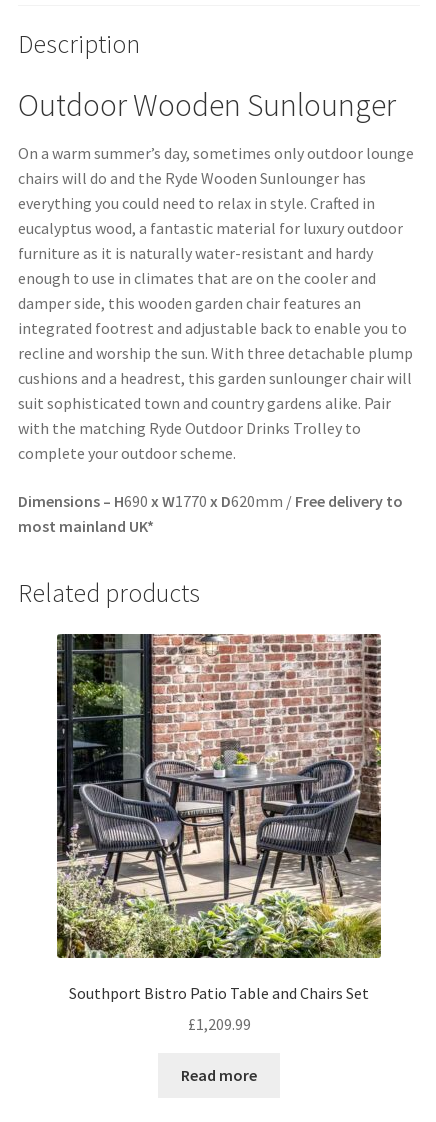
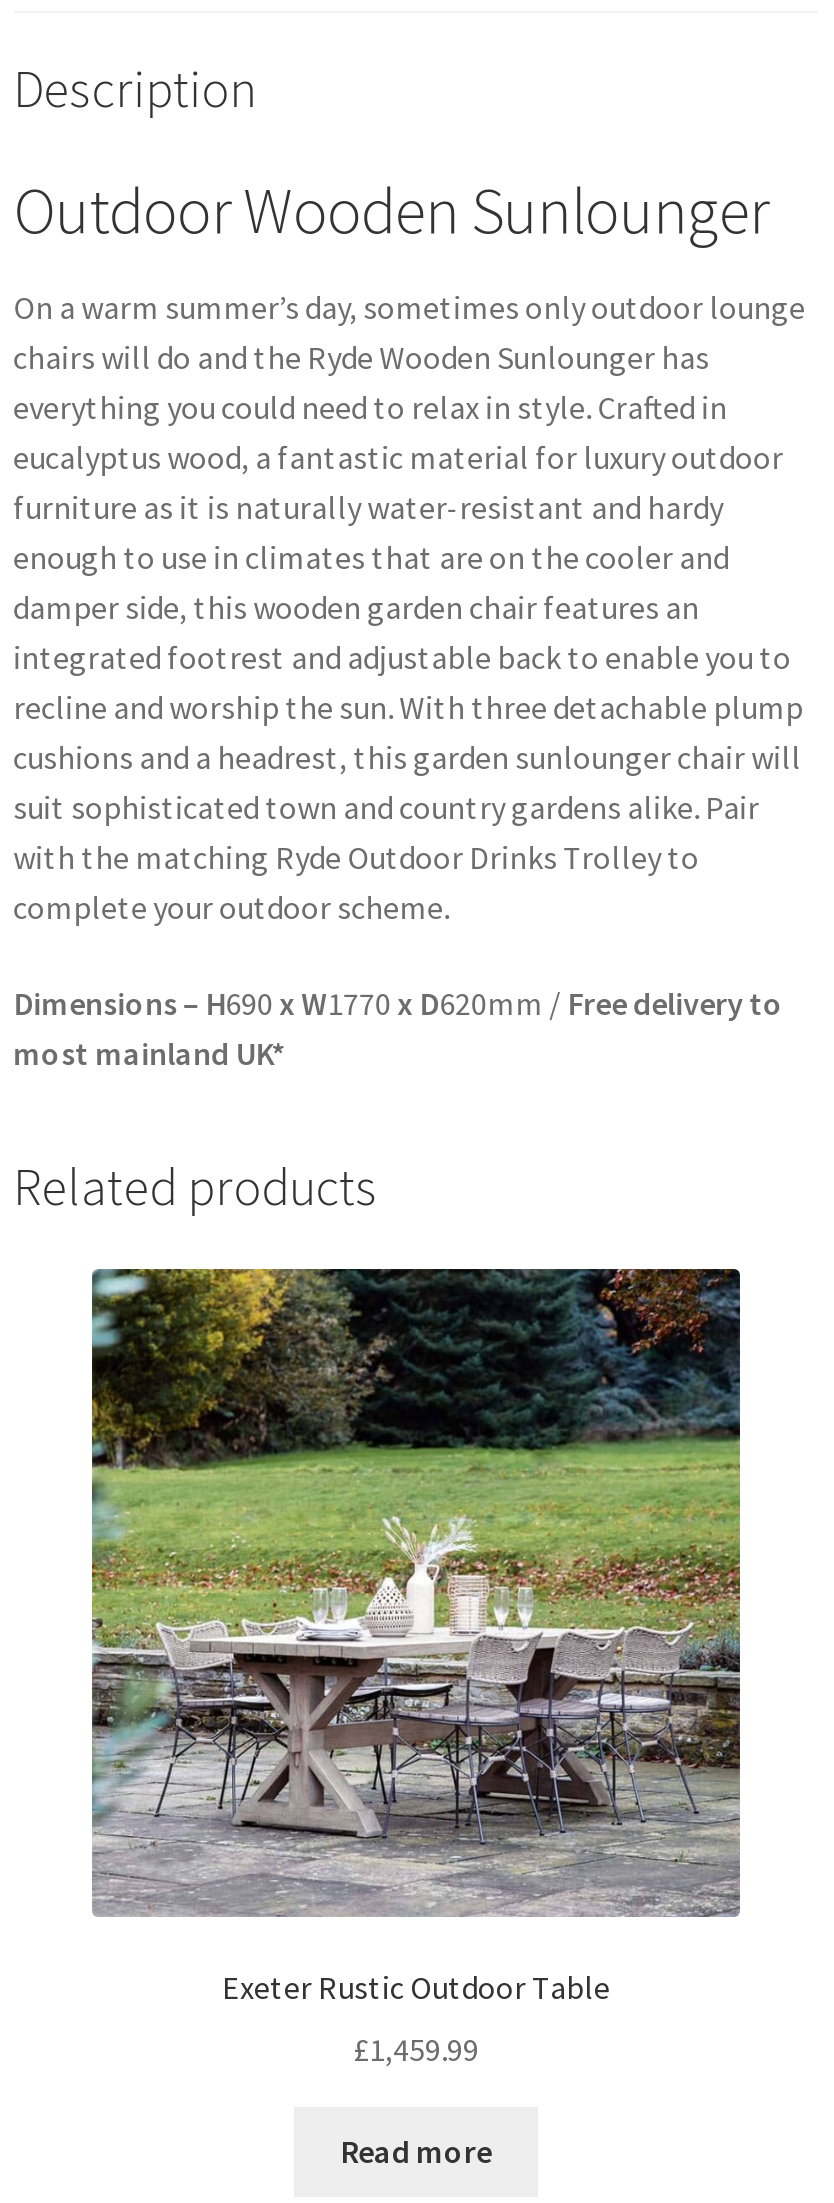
- [image]
- Southport Bistro Patio Table and Chairs Set
+ [image]
+ Exeter Rustic Outdoor Table

- £1,209.99
+ £1,459.99
